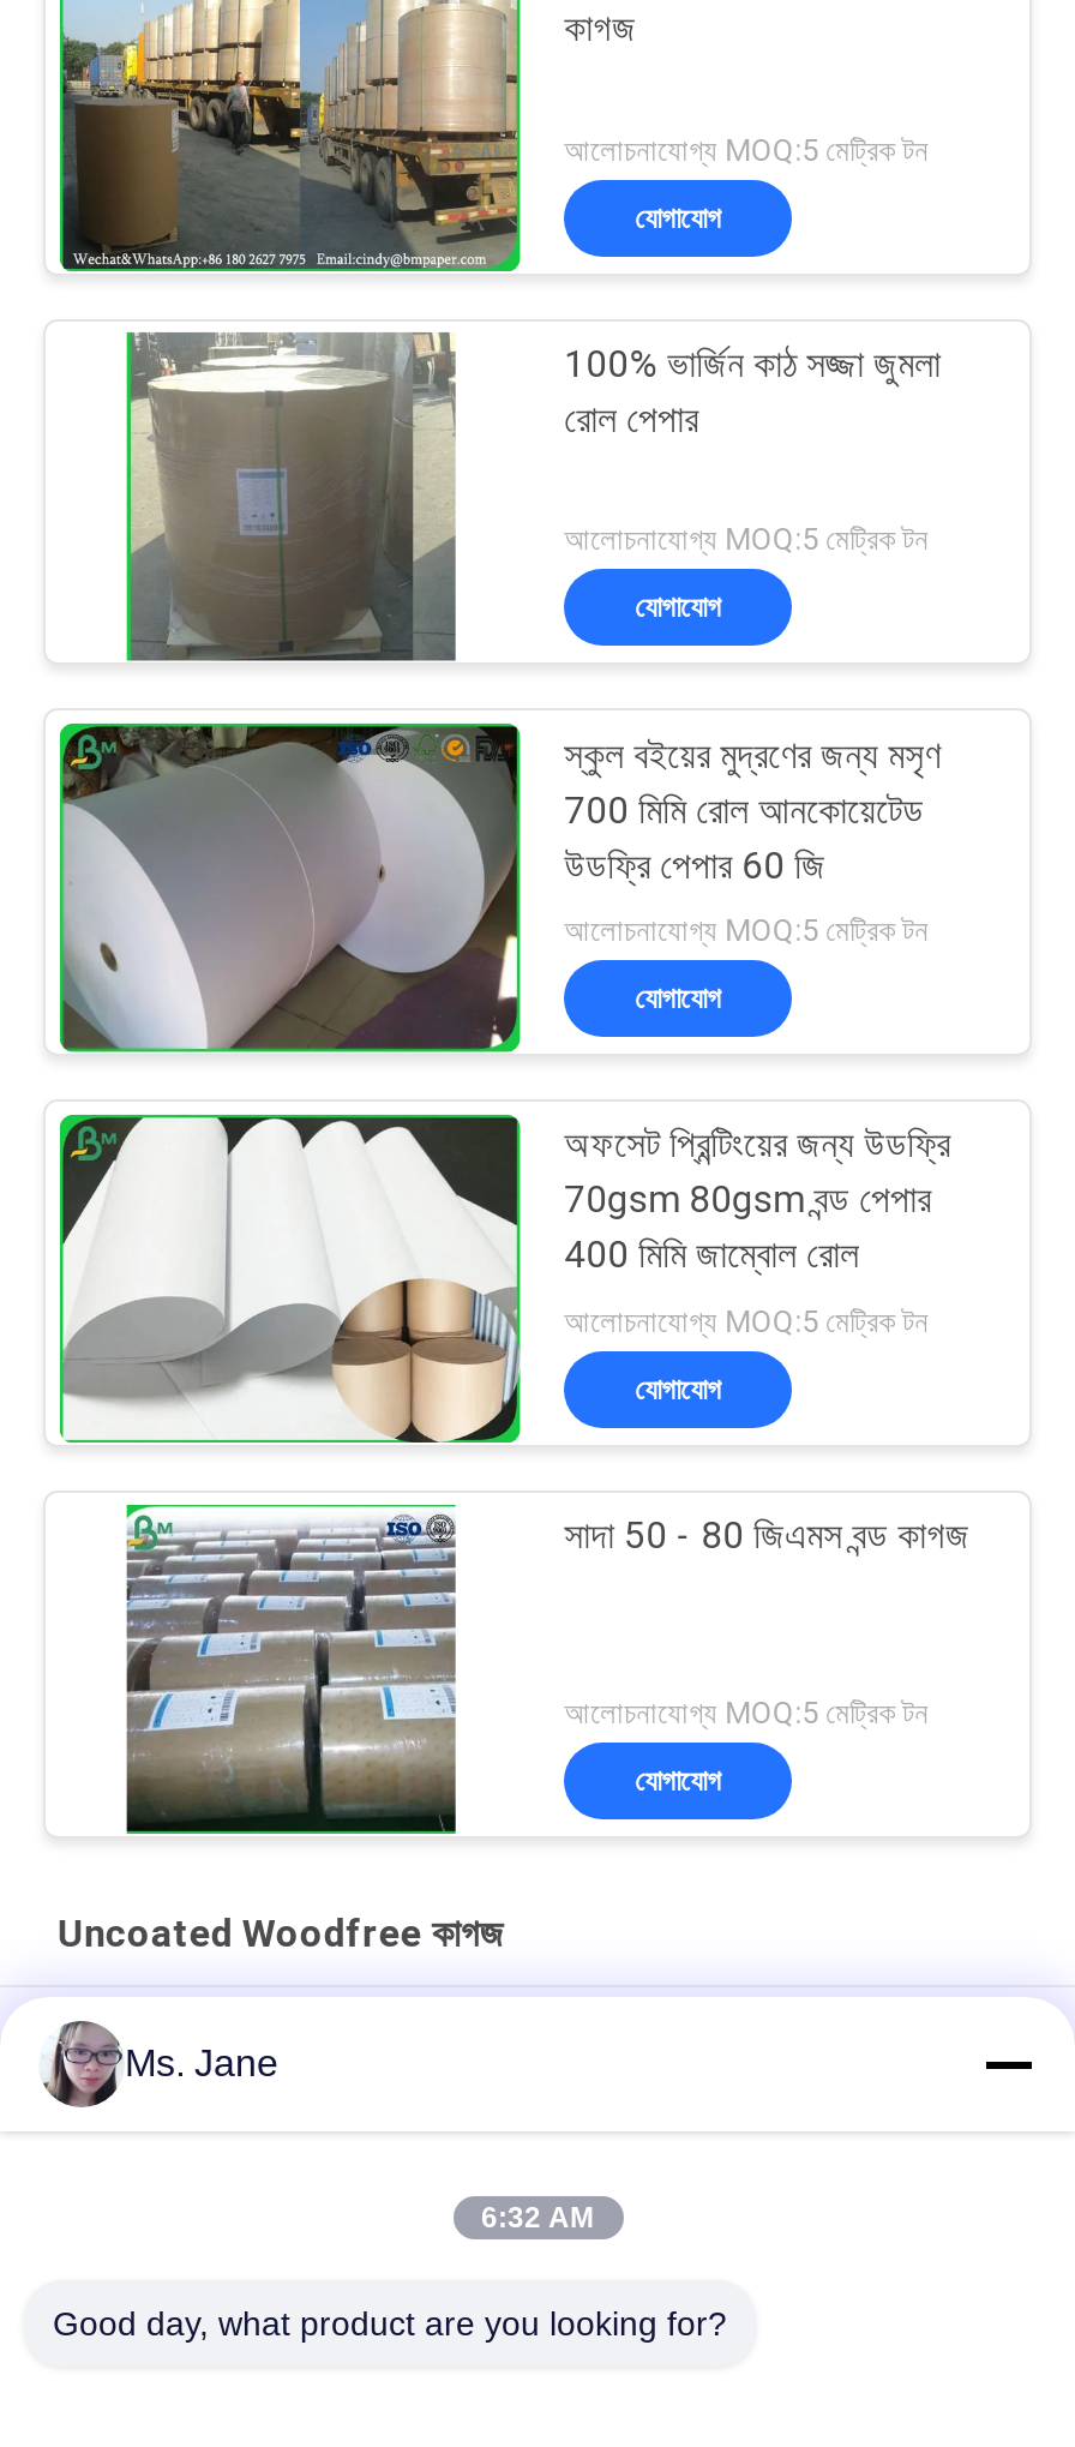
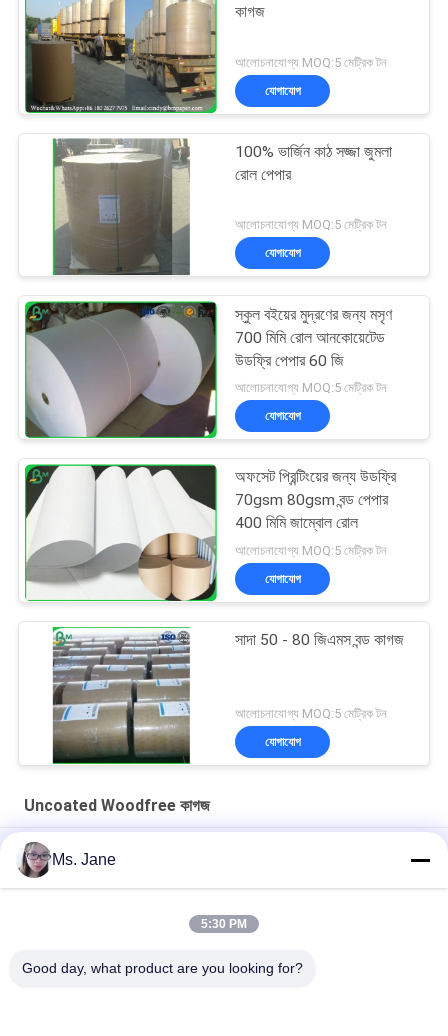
- 6:32 AM
+ 5:30 PM
